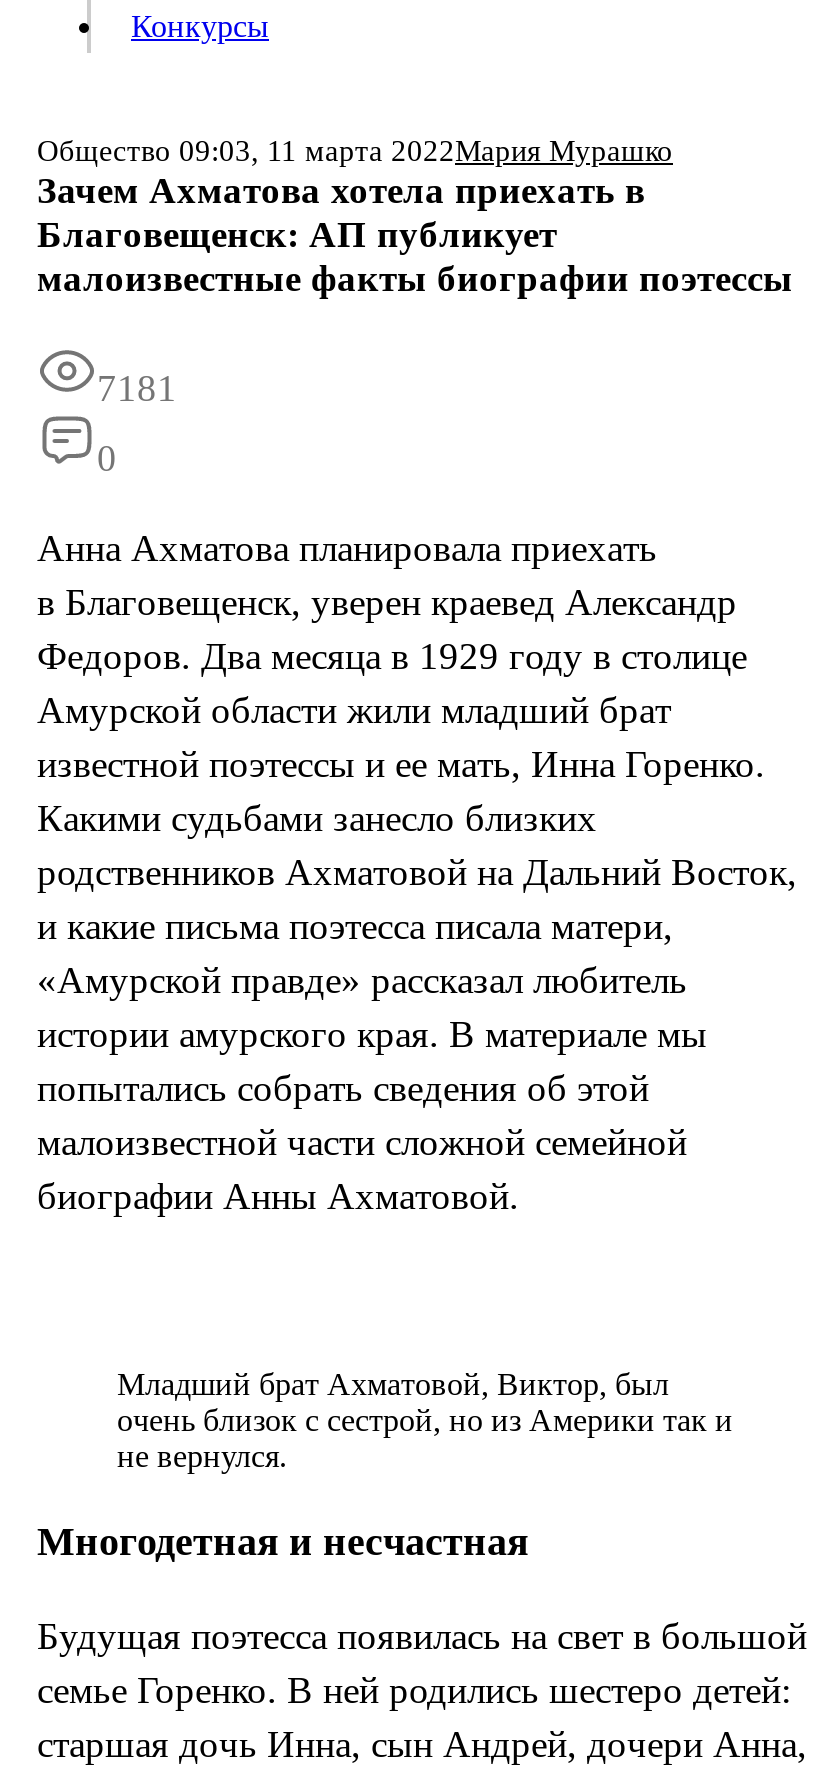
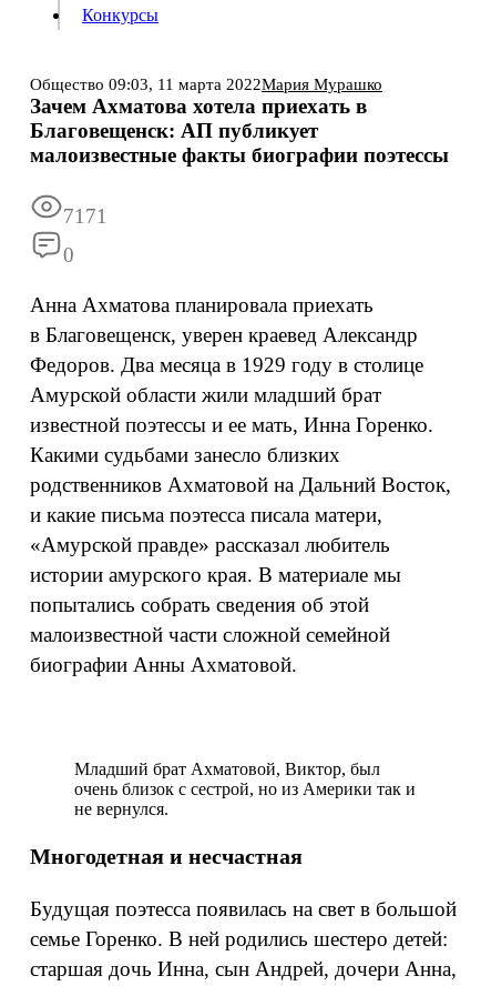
- 7181
+ 7171
